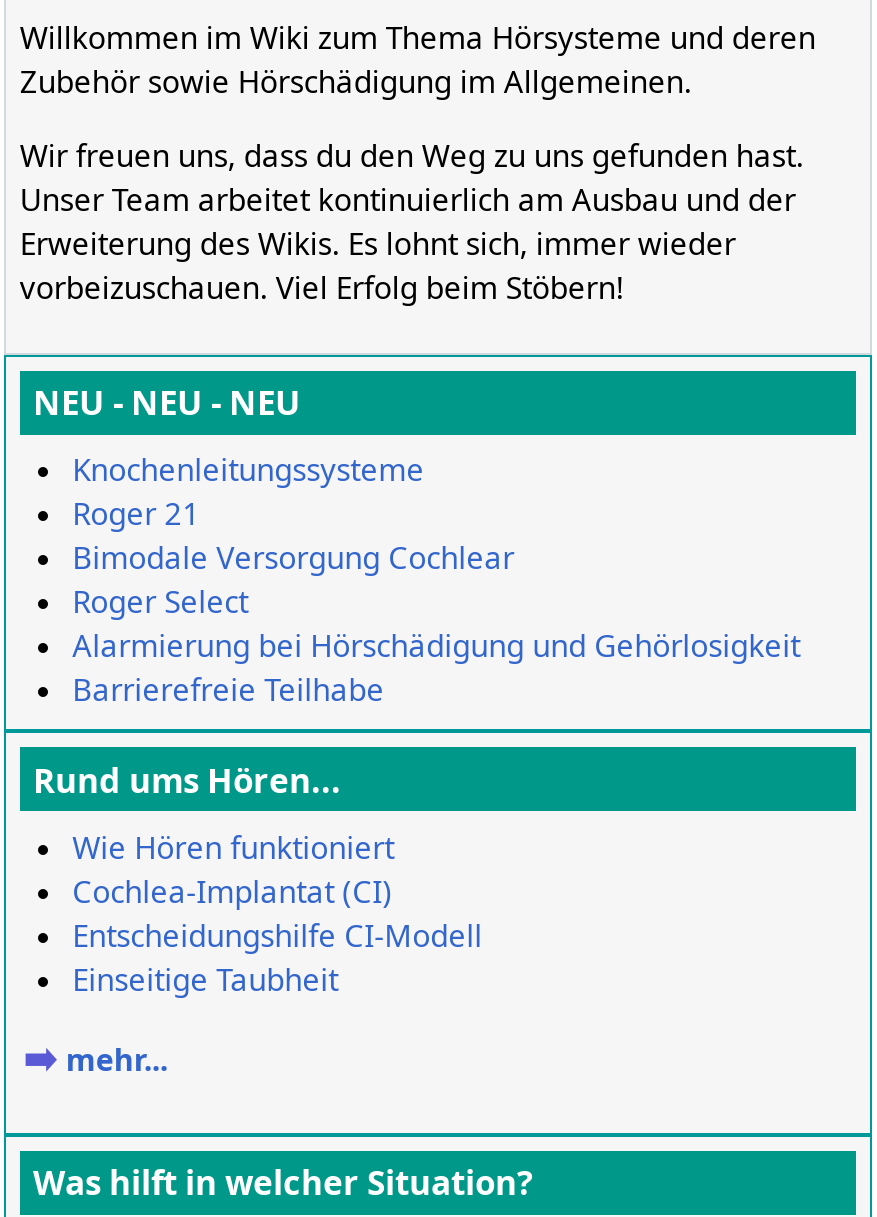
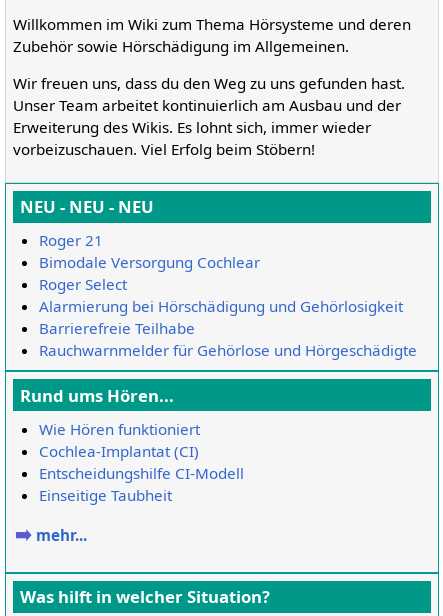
- Knochenleitungssysteme

moved up: Roger 21 | Bimodale Versorgung Cochlear | Roger Select | Alarmierung bei Hörschädigung und Gehörlosigkeit | Barrierefreie Teilhabe

+ Rauchwarnmelder für Gehörlose und Hörgeschädigte
